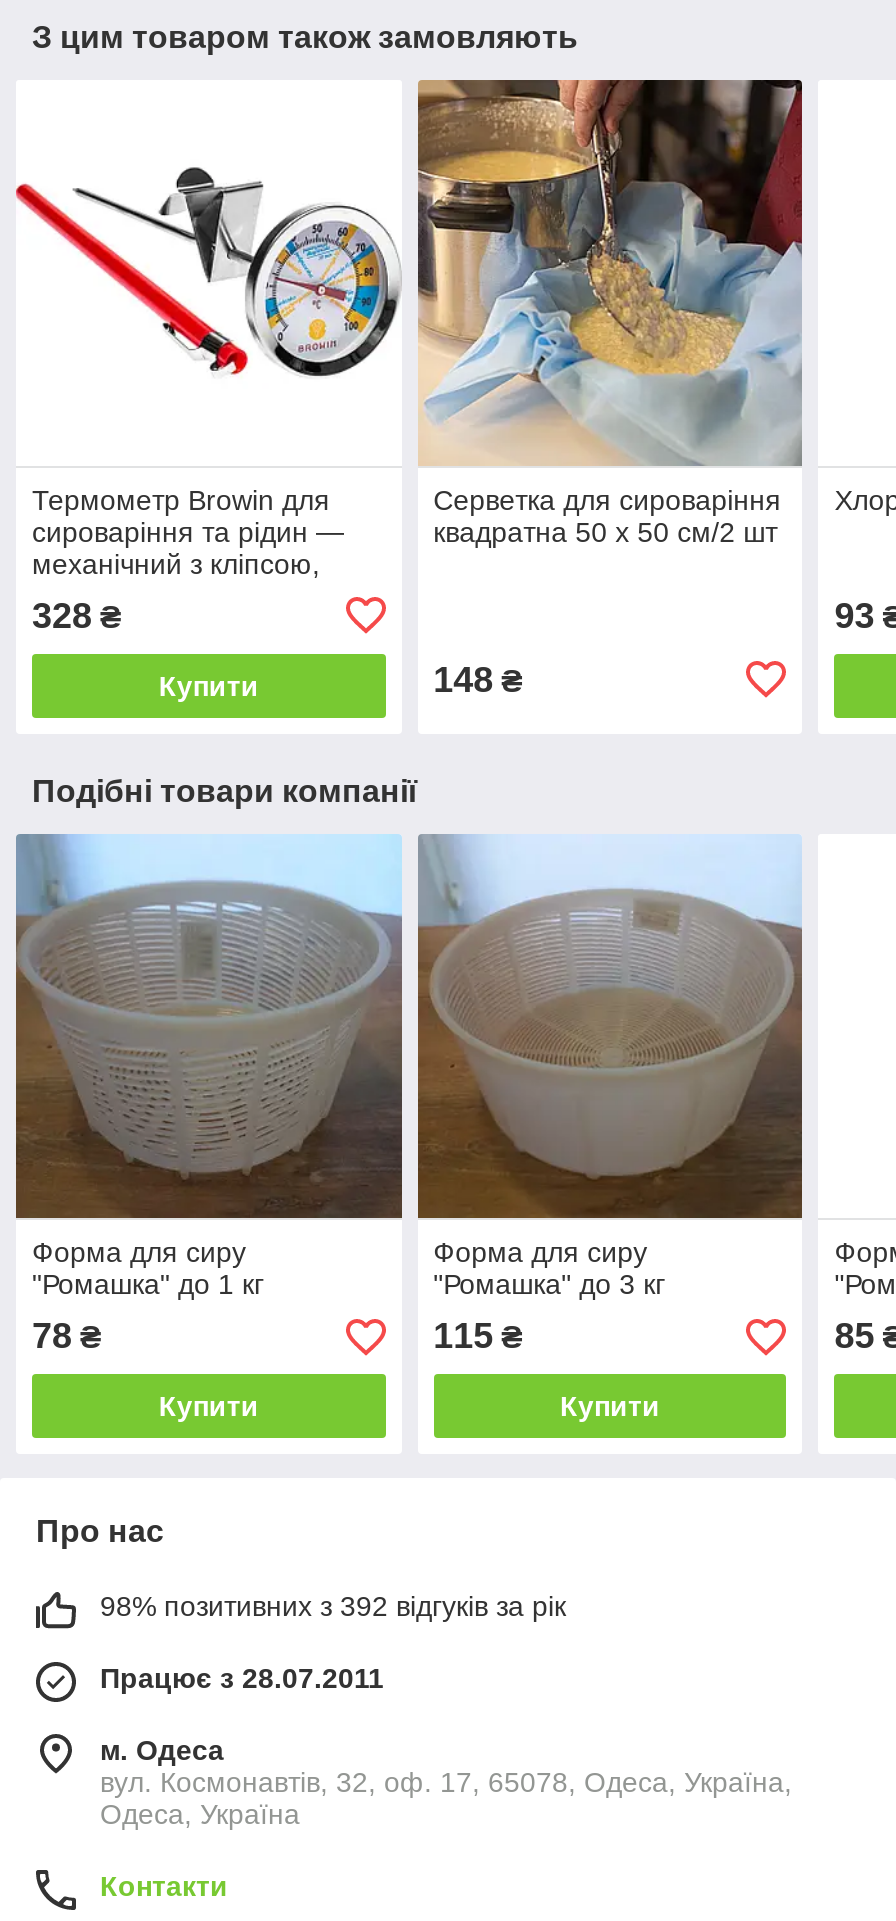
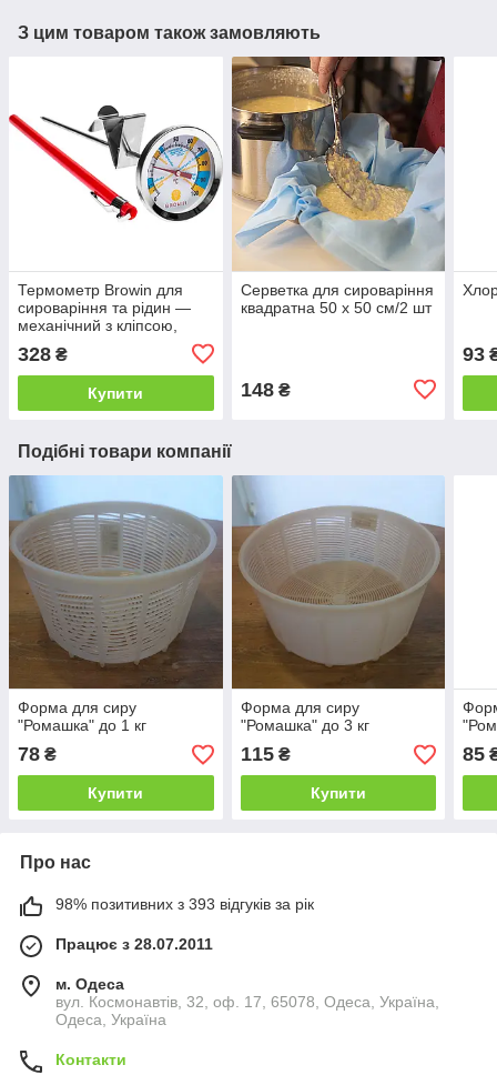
- 98% позитивних з 392 відгуків за рік
+ 98% позитивних з 393 відгуків за рік
